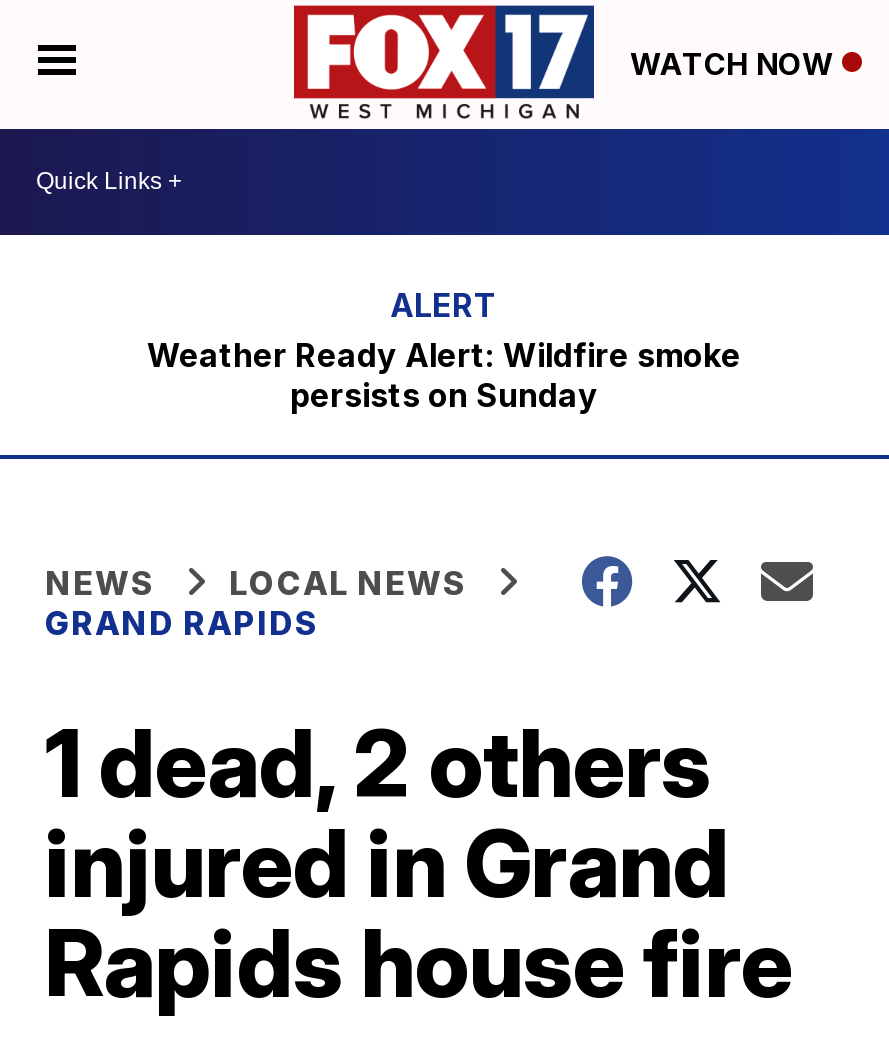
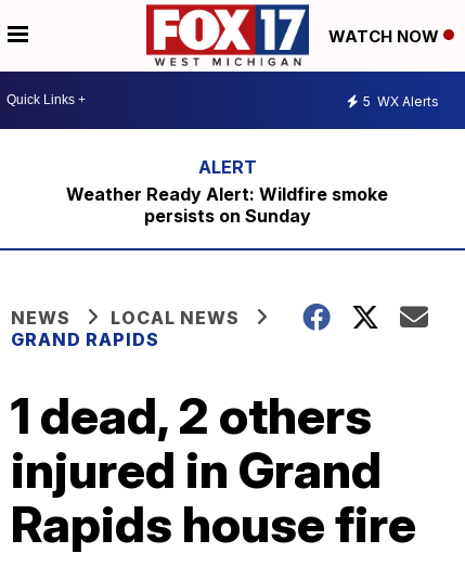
+ 5 WX Alerts
